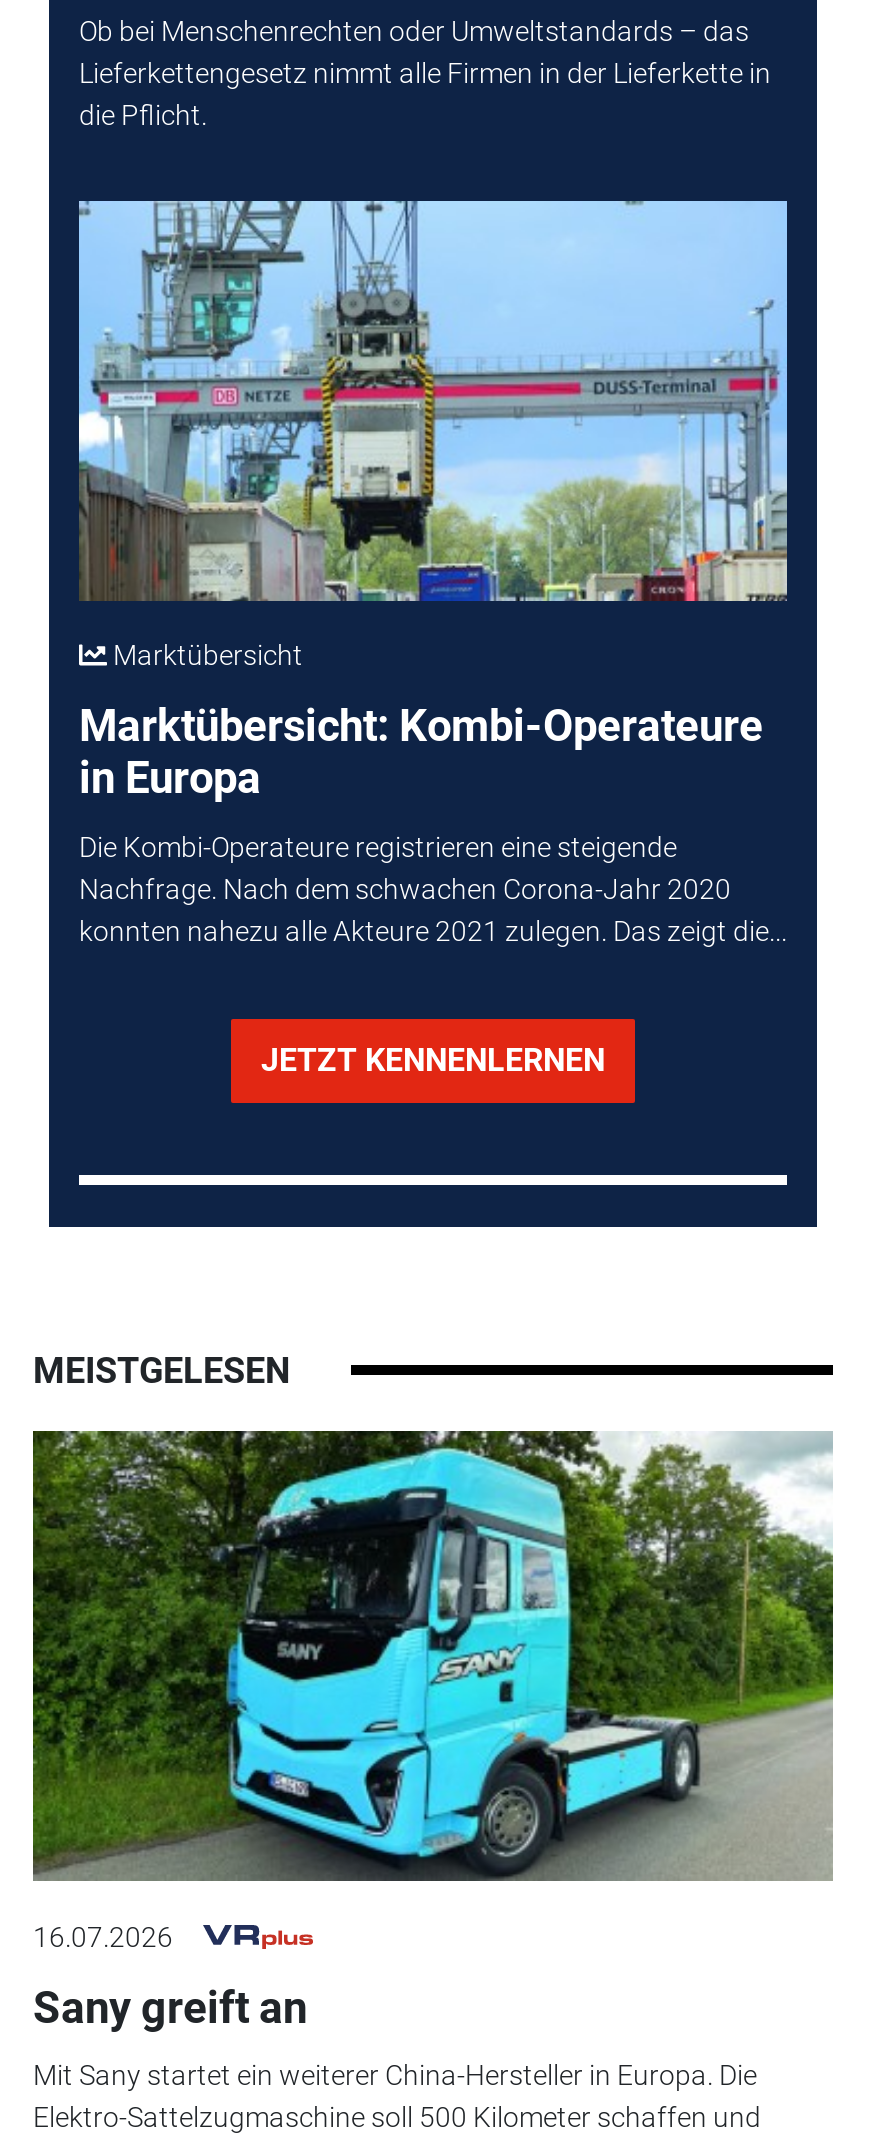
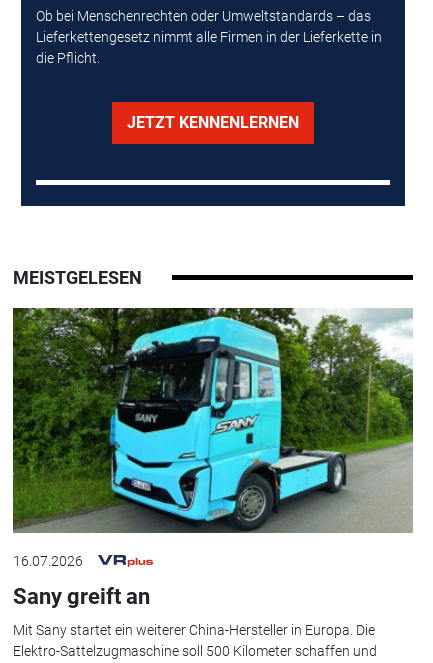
- [image]
- Marktübersicht
- Marktübersicht: Kombi-Operateure
- in Europa
- Die Kombi-Operateure registrieren eine steigende
- Nachfrage. Nach dem schwachen Corona-Jahr 2020
- konnten nahezu alle Akteure 2021 zulegen. Das zeigt die...
